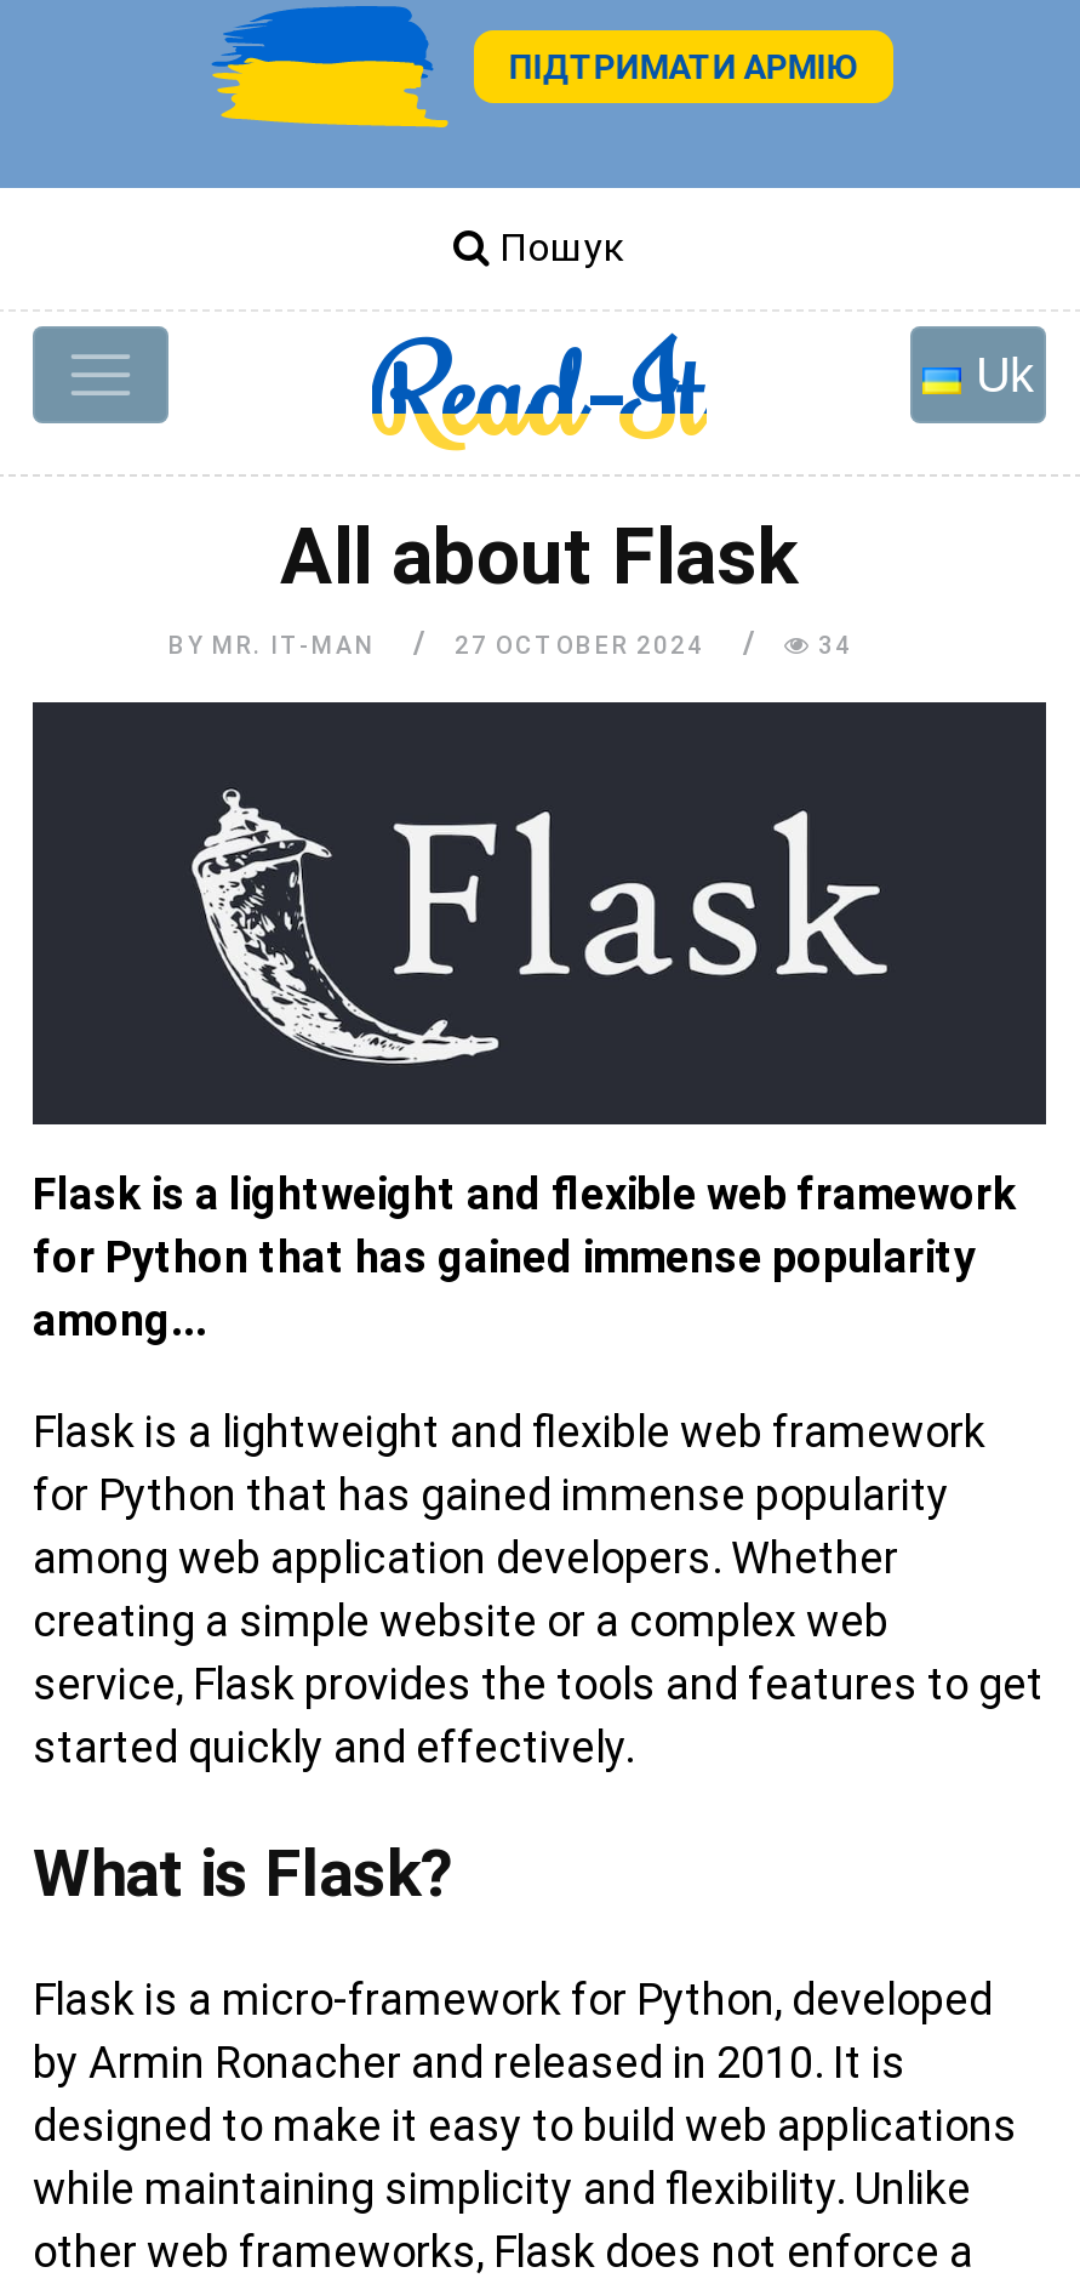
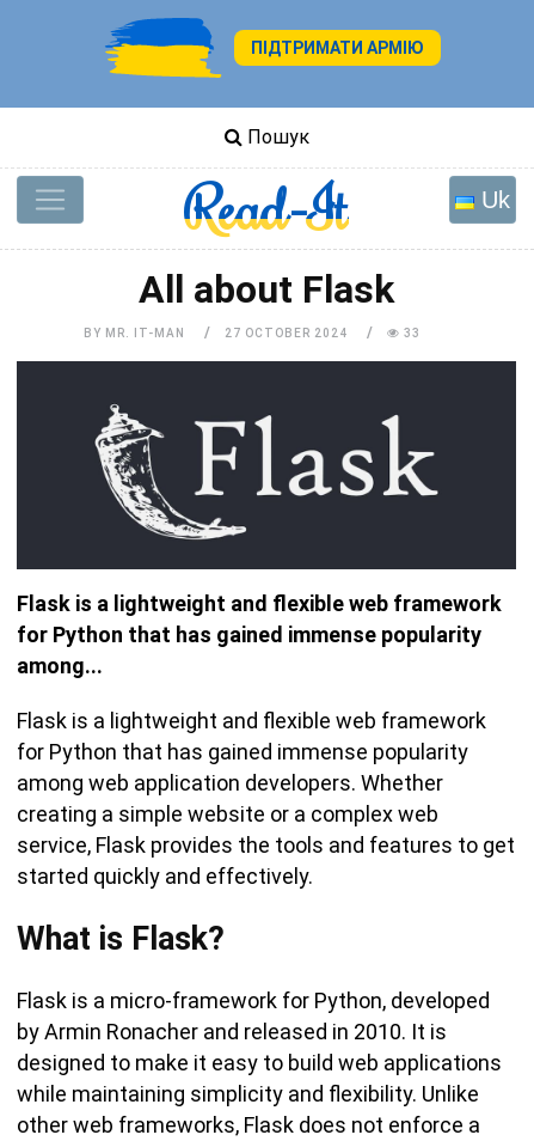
- 34
+ 33
